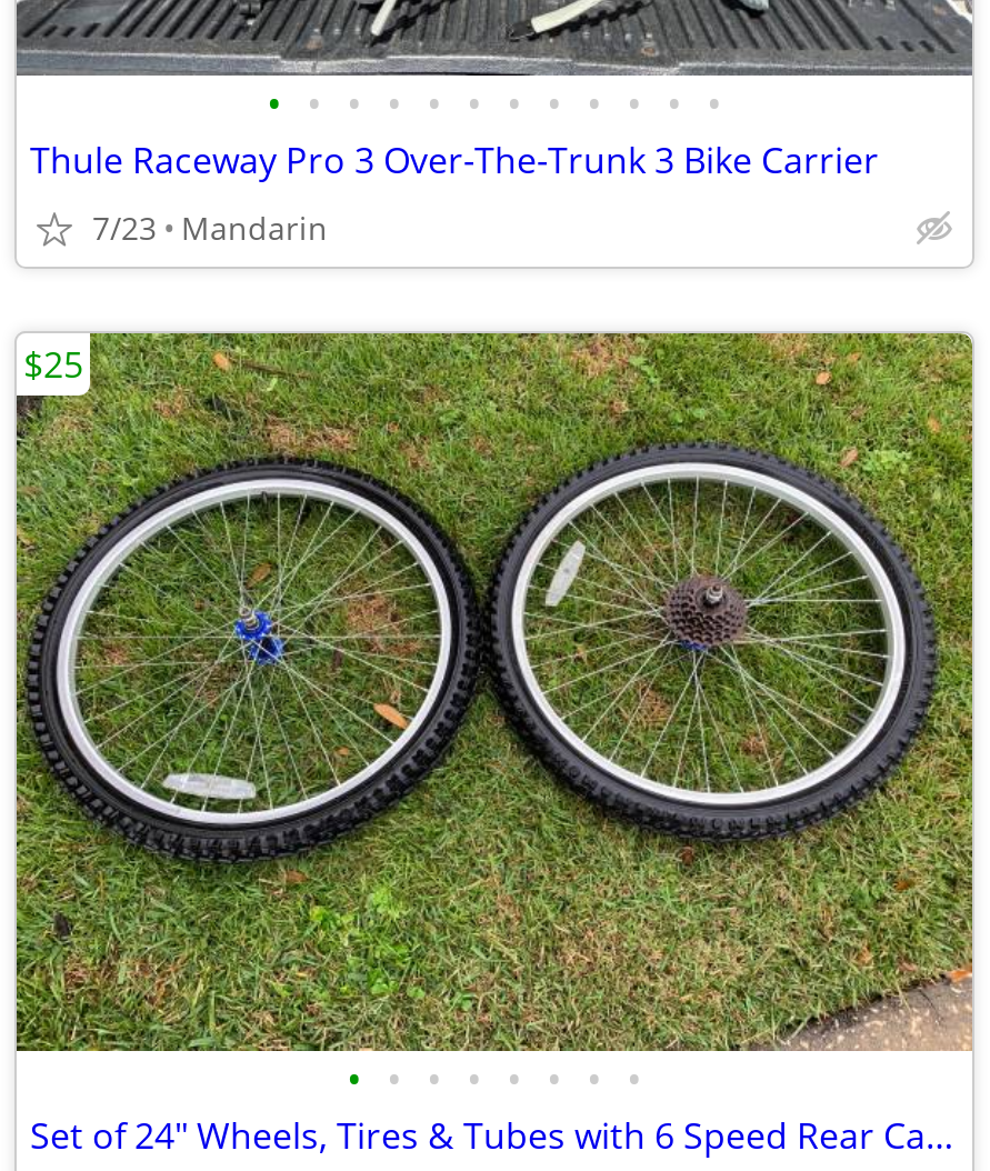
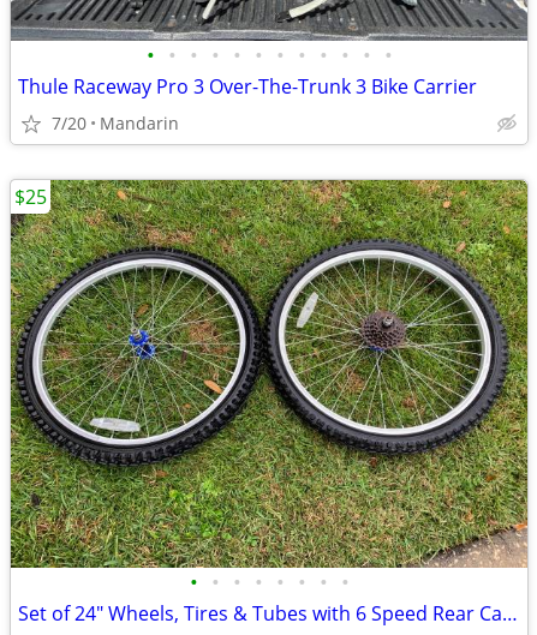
- 7/23 Mandarin
+ 7/20 Mandarin
